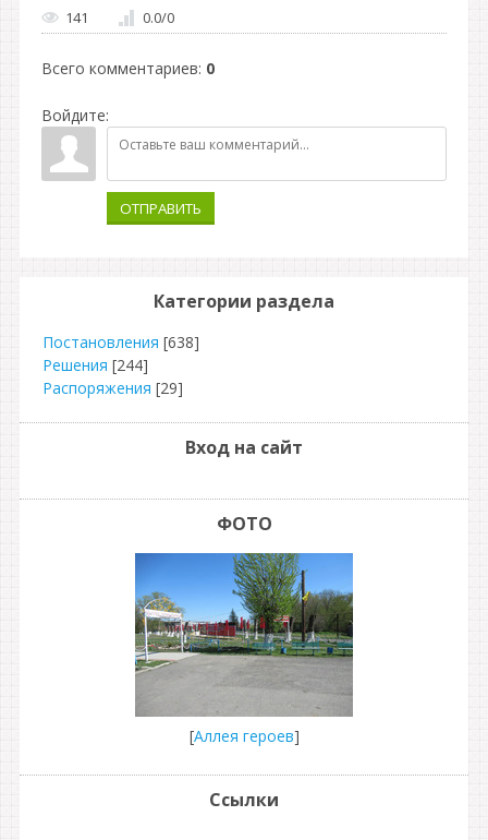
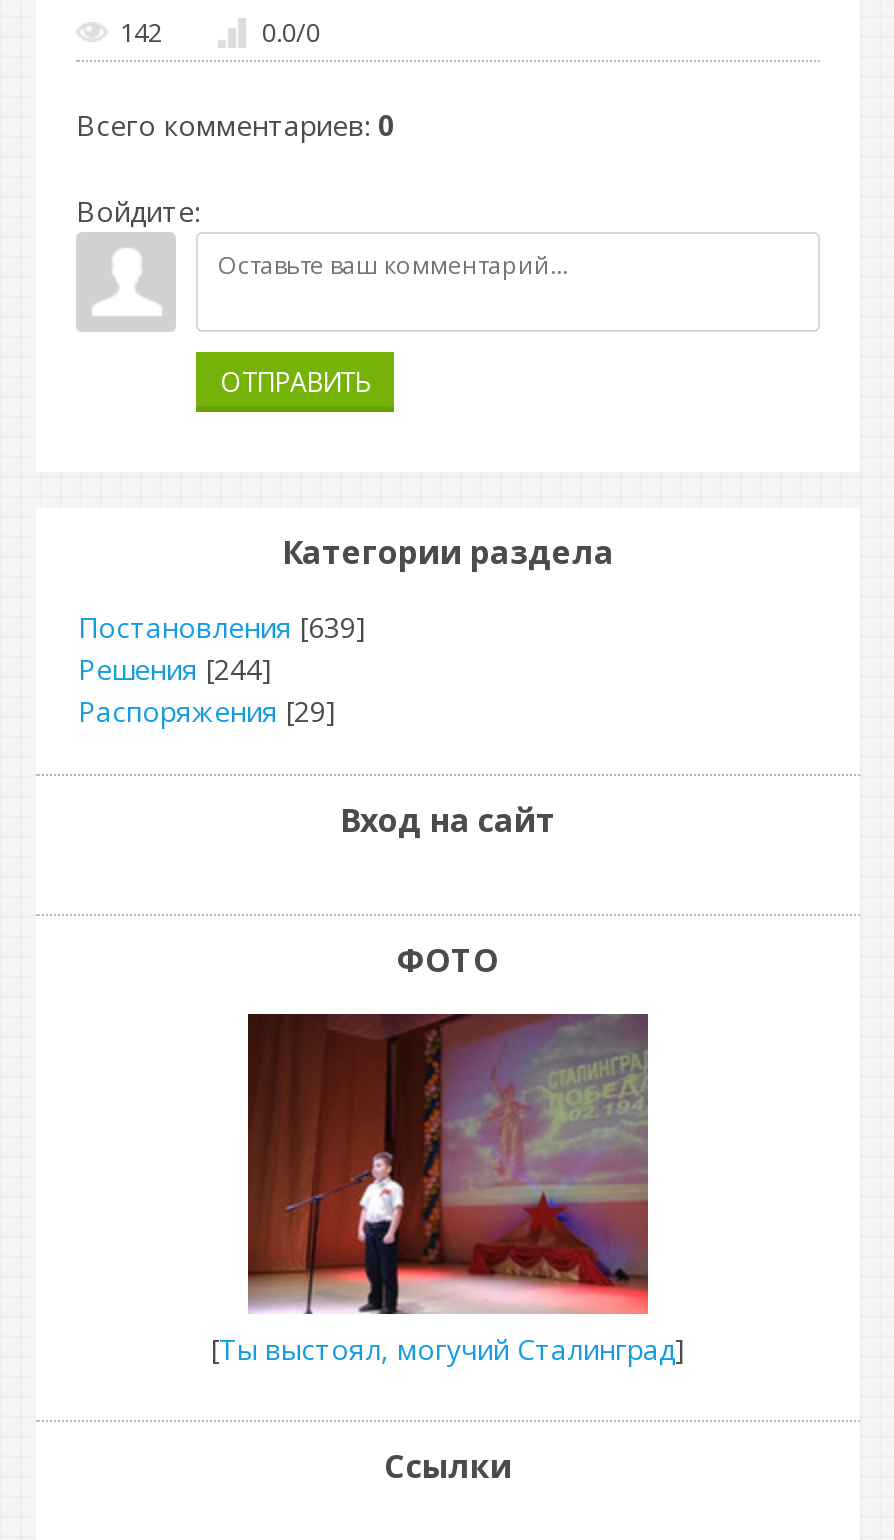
- 141
+ 142

- Постановления [638]
+ Постановления [639]

- [image]
- [Аллея героев]
+ [image]
+ [Ты выстоял, могучий Сталинград]
